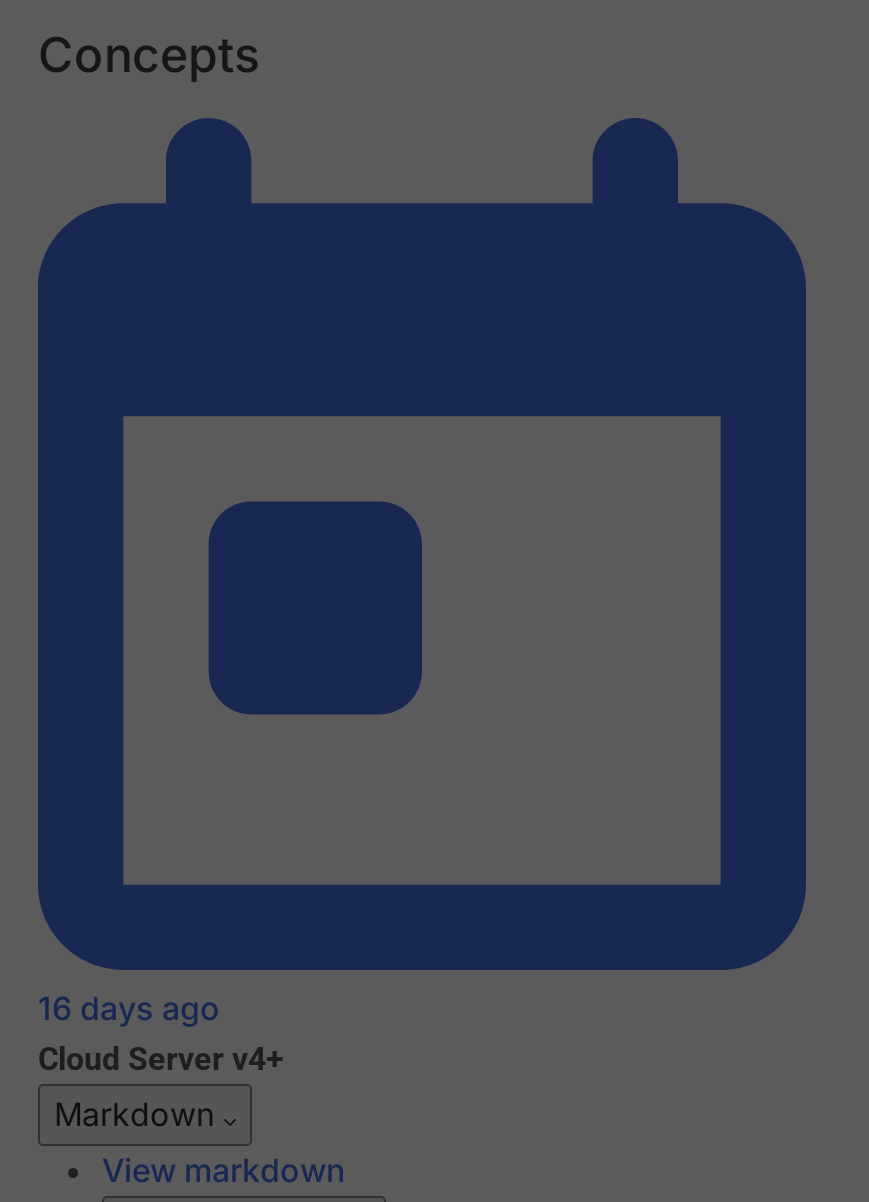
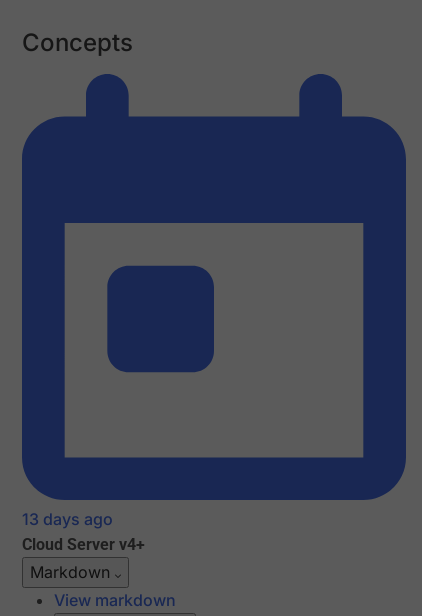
- 16 days ago
+ 13 days ago
